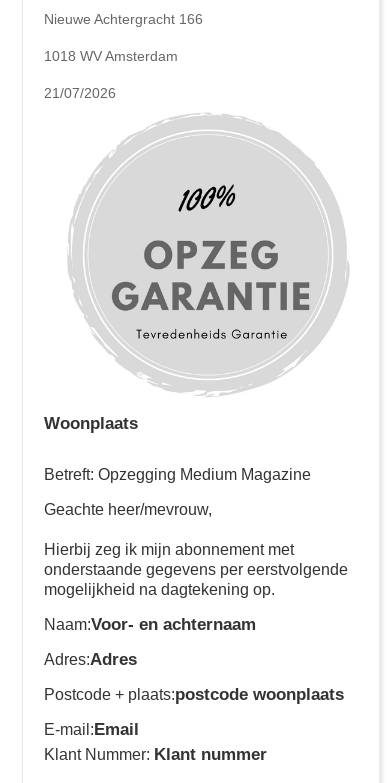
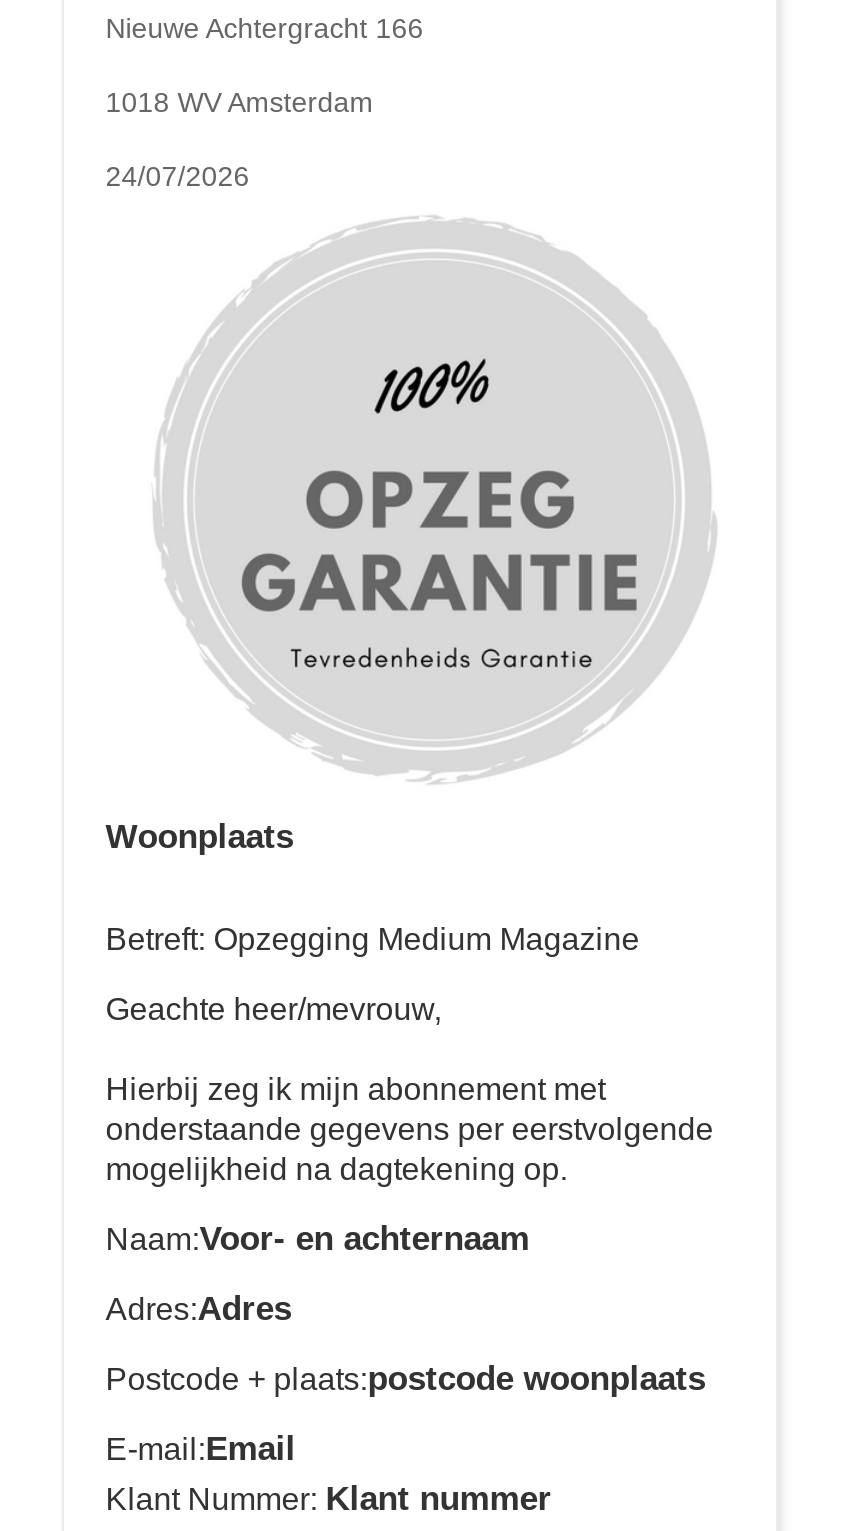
- 21/07/2026
+ 24/07/2026
